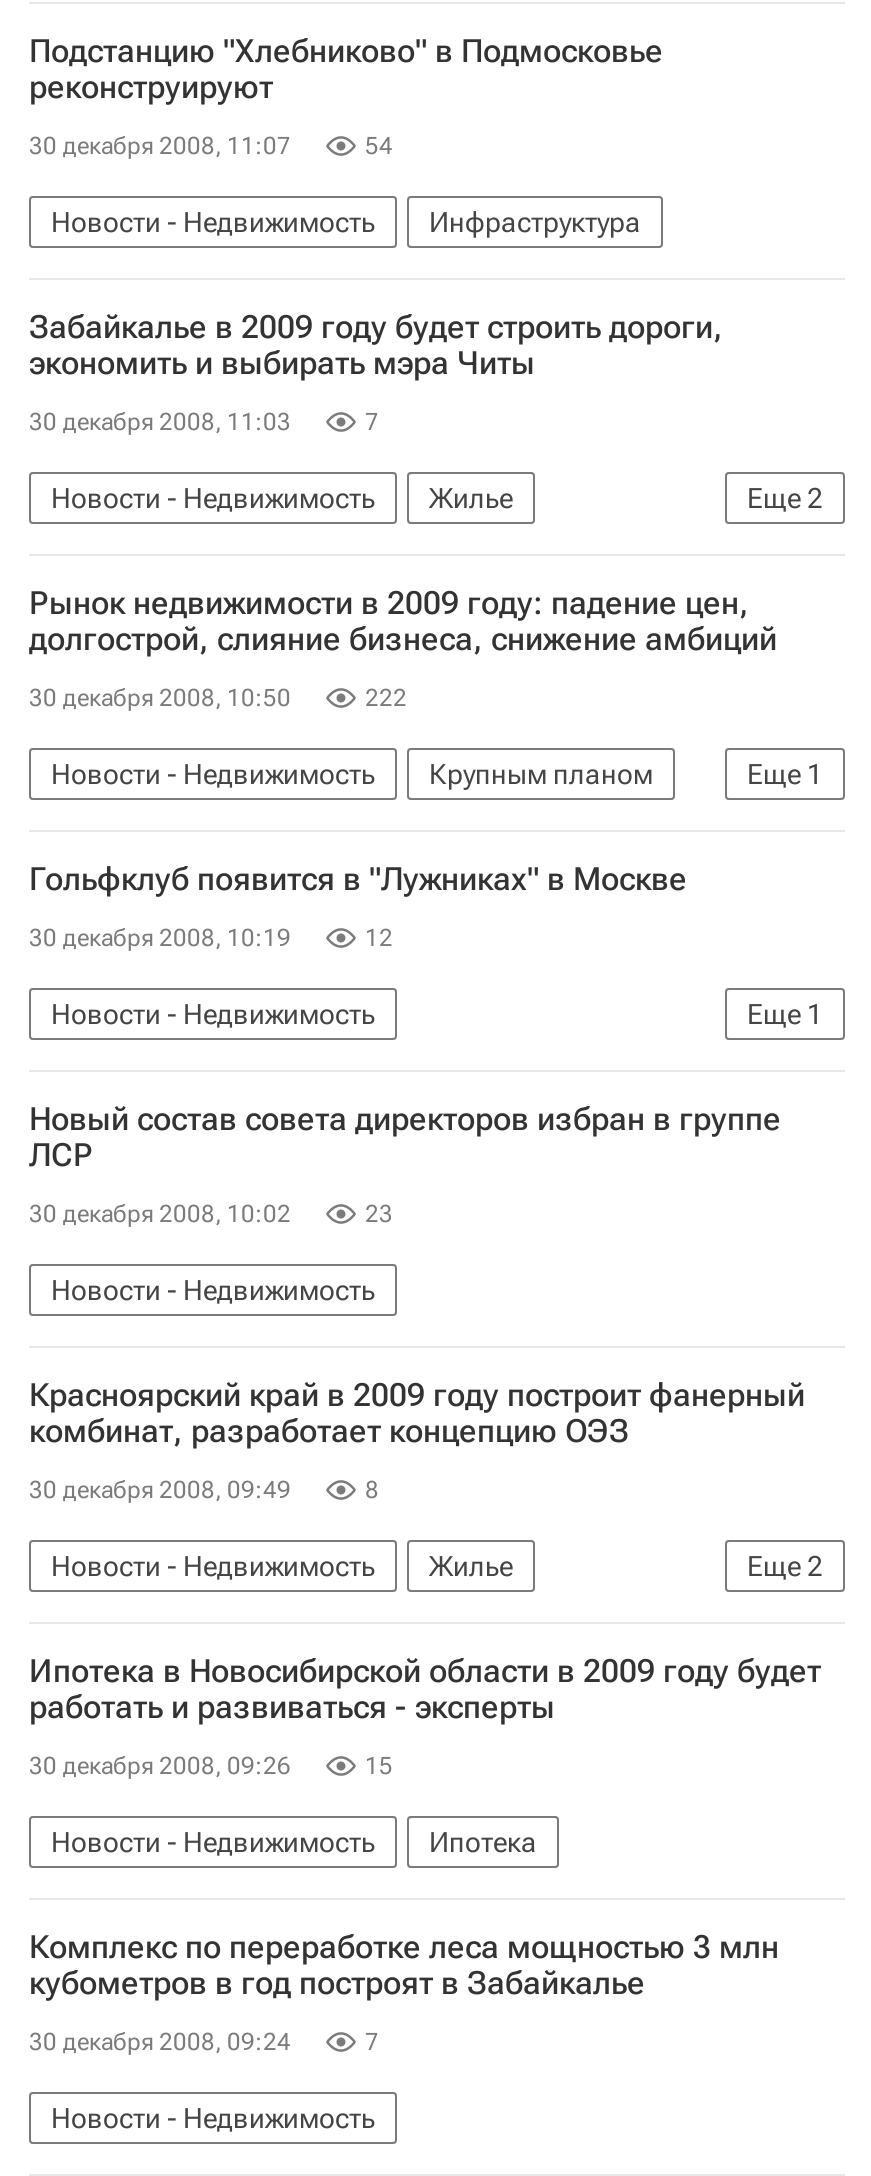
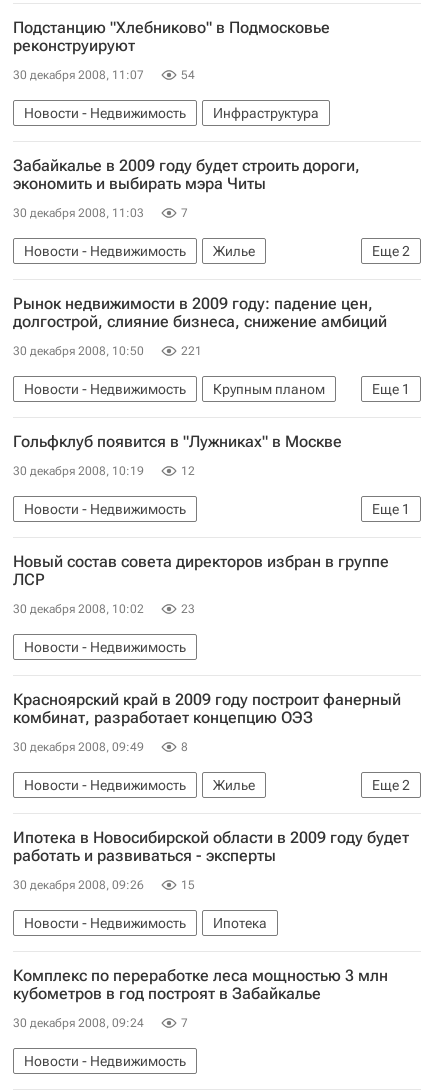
- 222
+ 221
